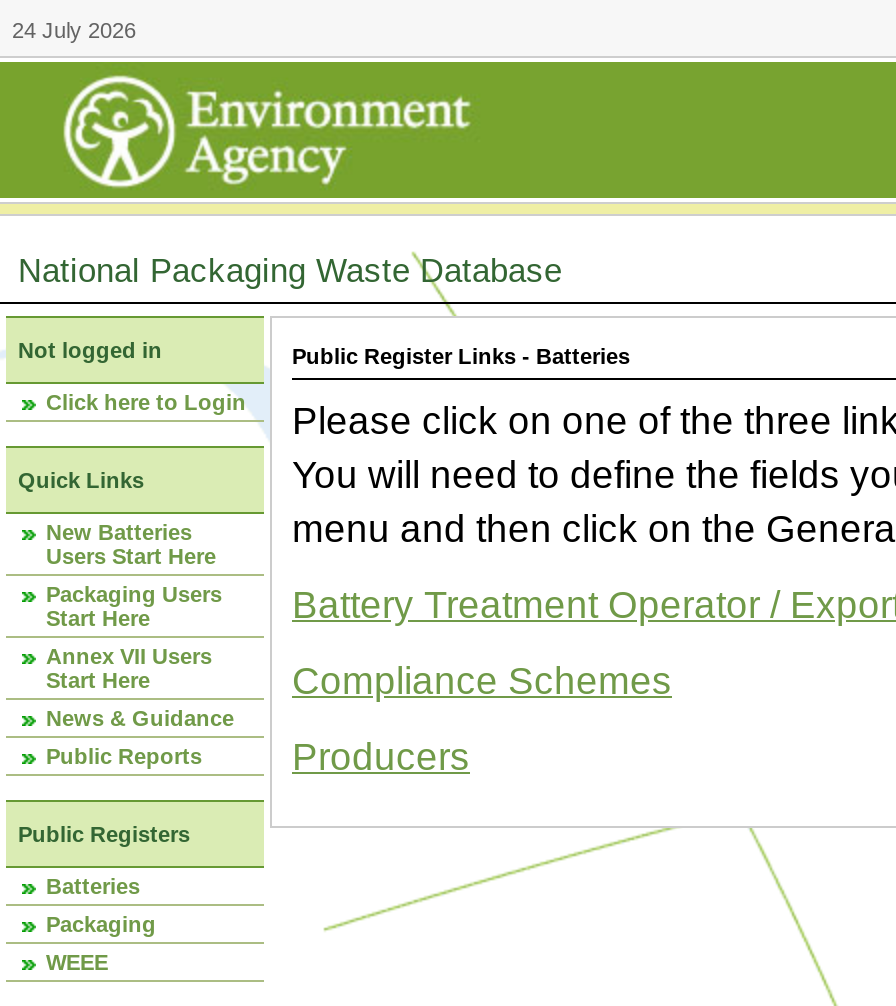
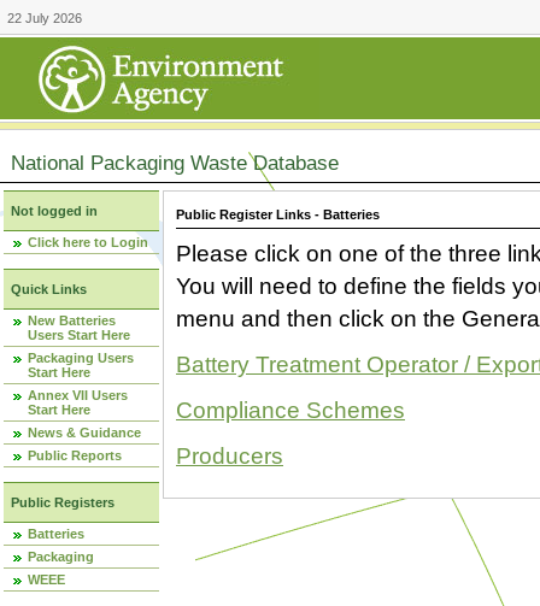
- 24 July 2026
+ 22 July 2026
